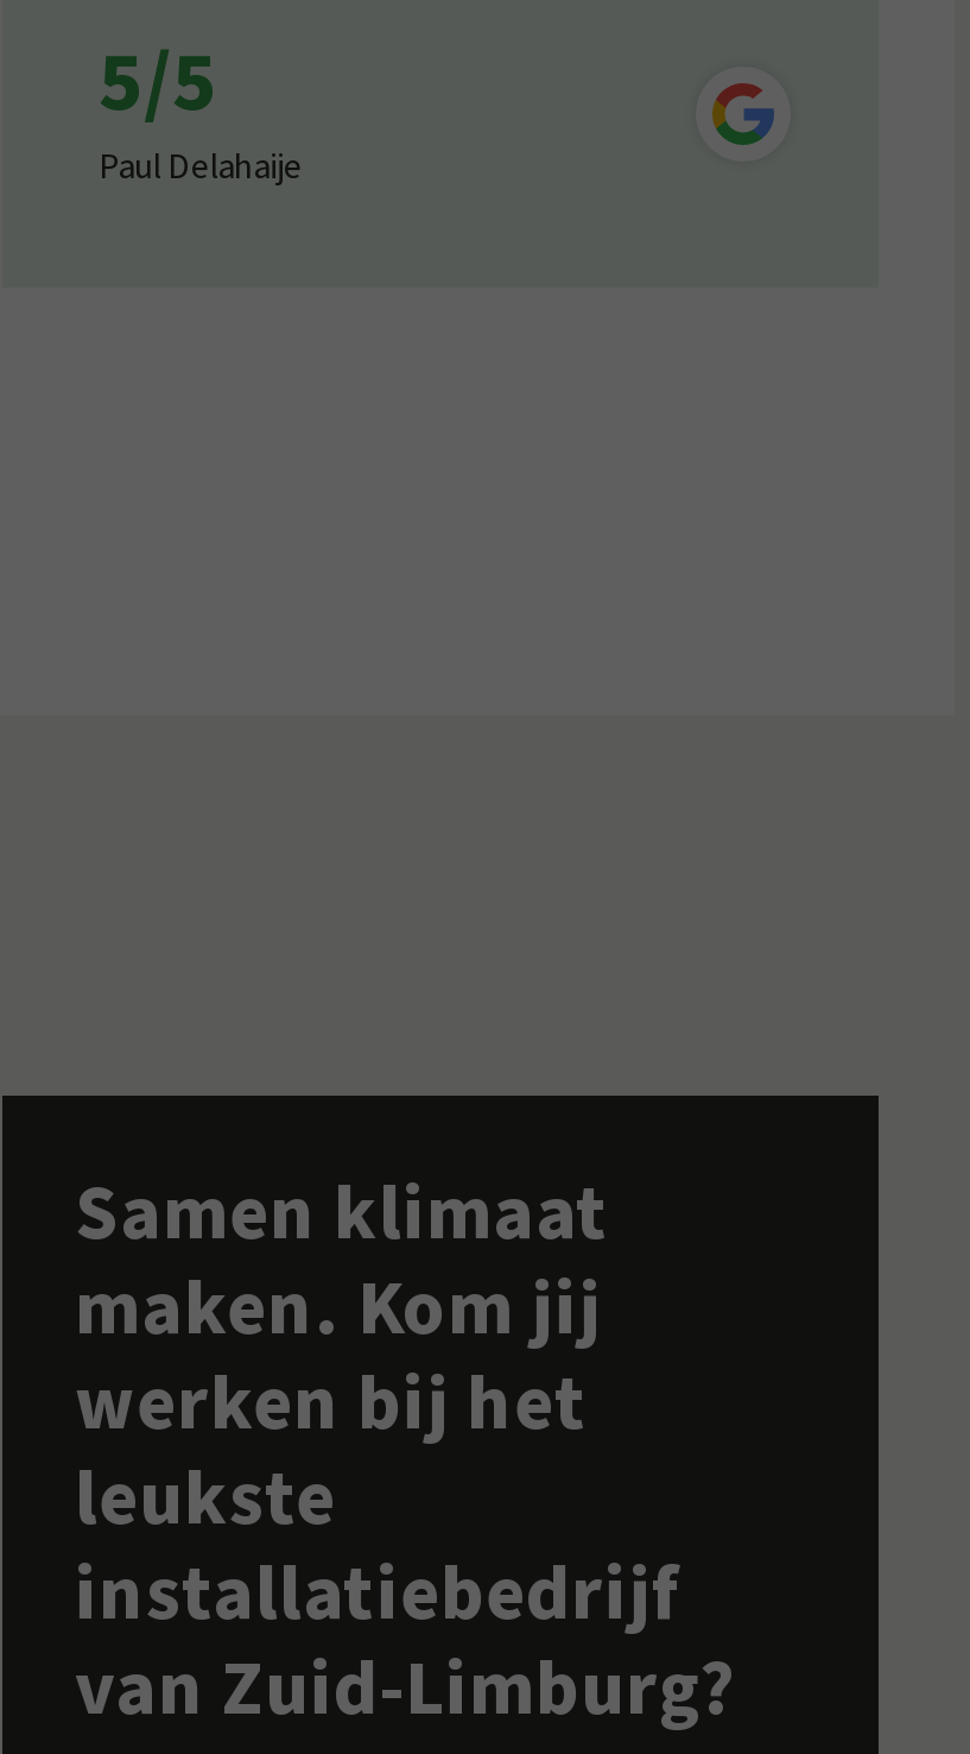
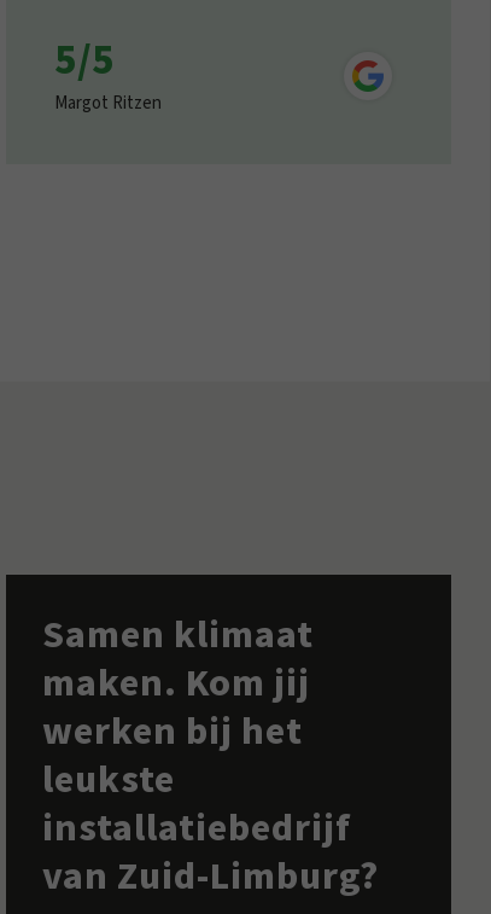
- [image]
+ [image]

- Paul Delahaije
+ Margot Ritzen
